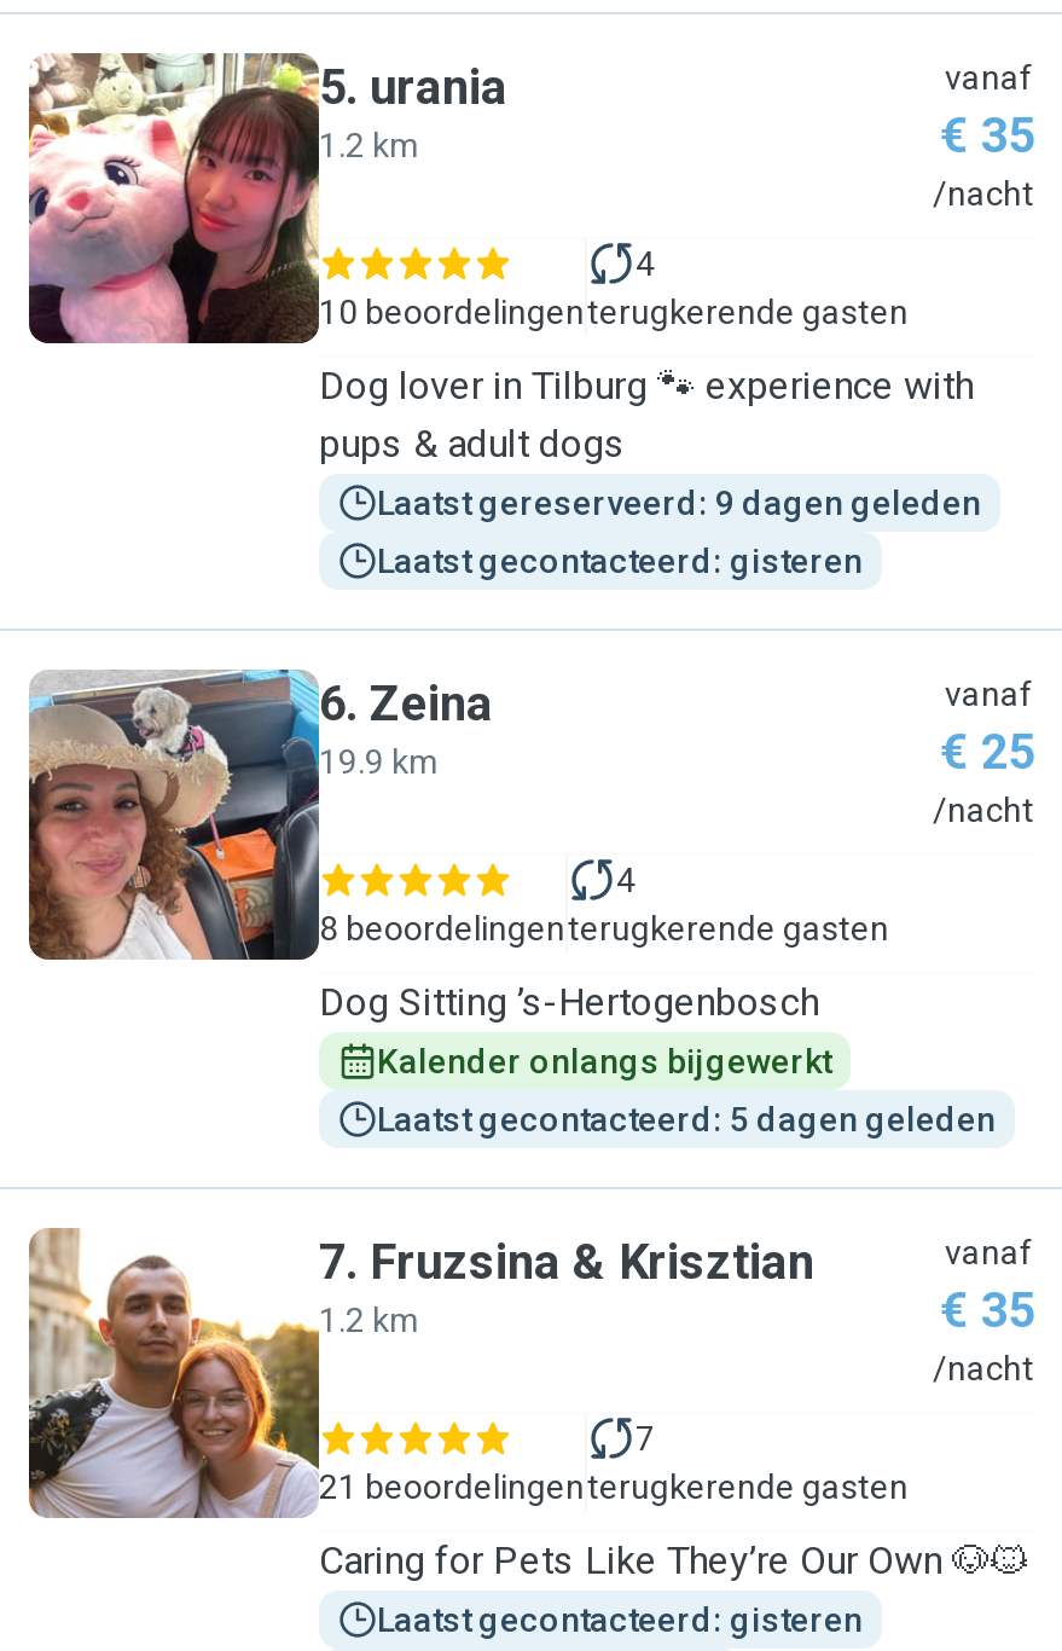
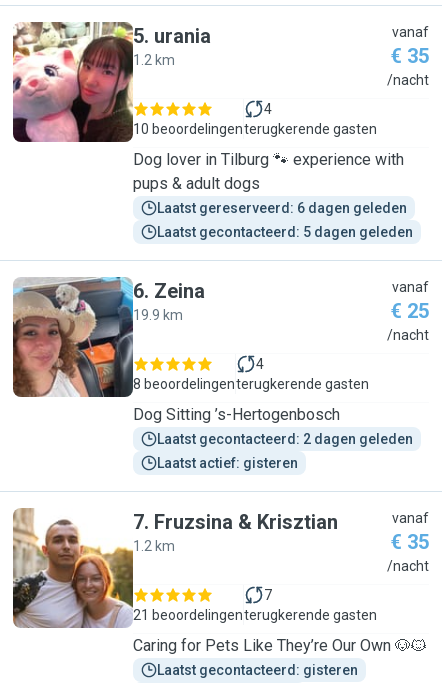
- Laatst gereserveerd: 9 dagen geleden
+ Laatst gereserveerd: 6 dagen geleden

- Laatst gecontacteerd: gisteren

+ Laatst actief: gisteren

- Kalender onlangs bijgewerkt
+ Laatst gecontacteerd: 2 dagen geleden

moved up: Laatst gecontacteerd: 5 dagen geleden
